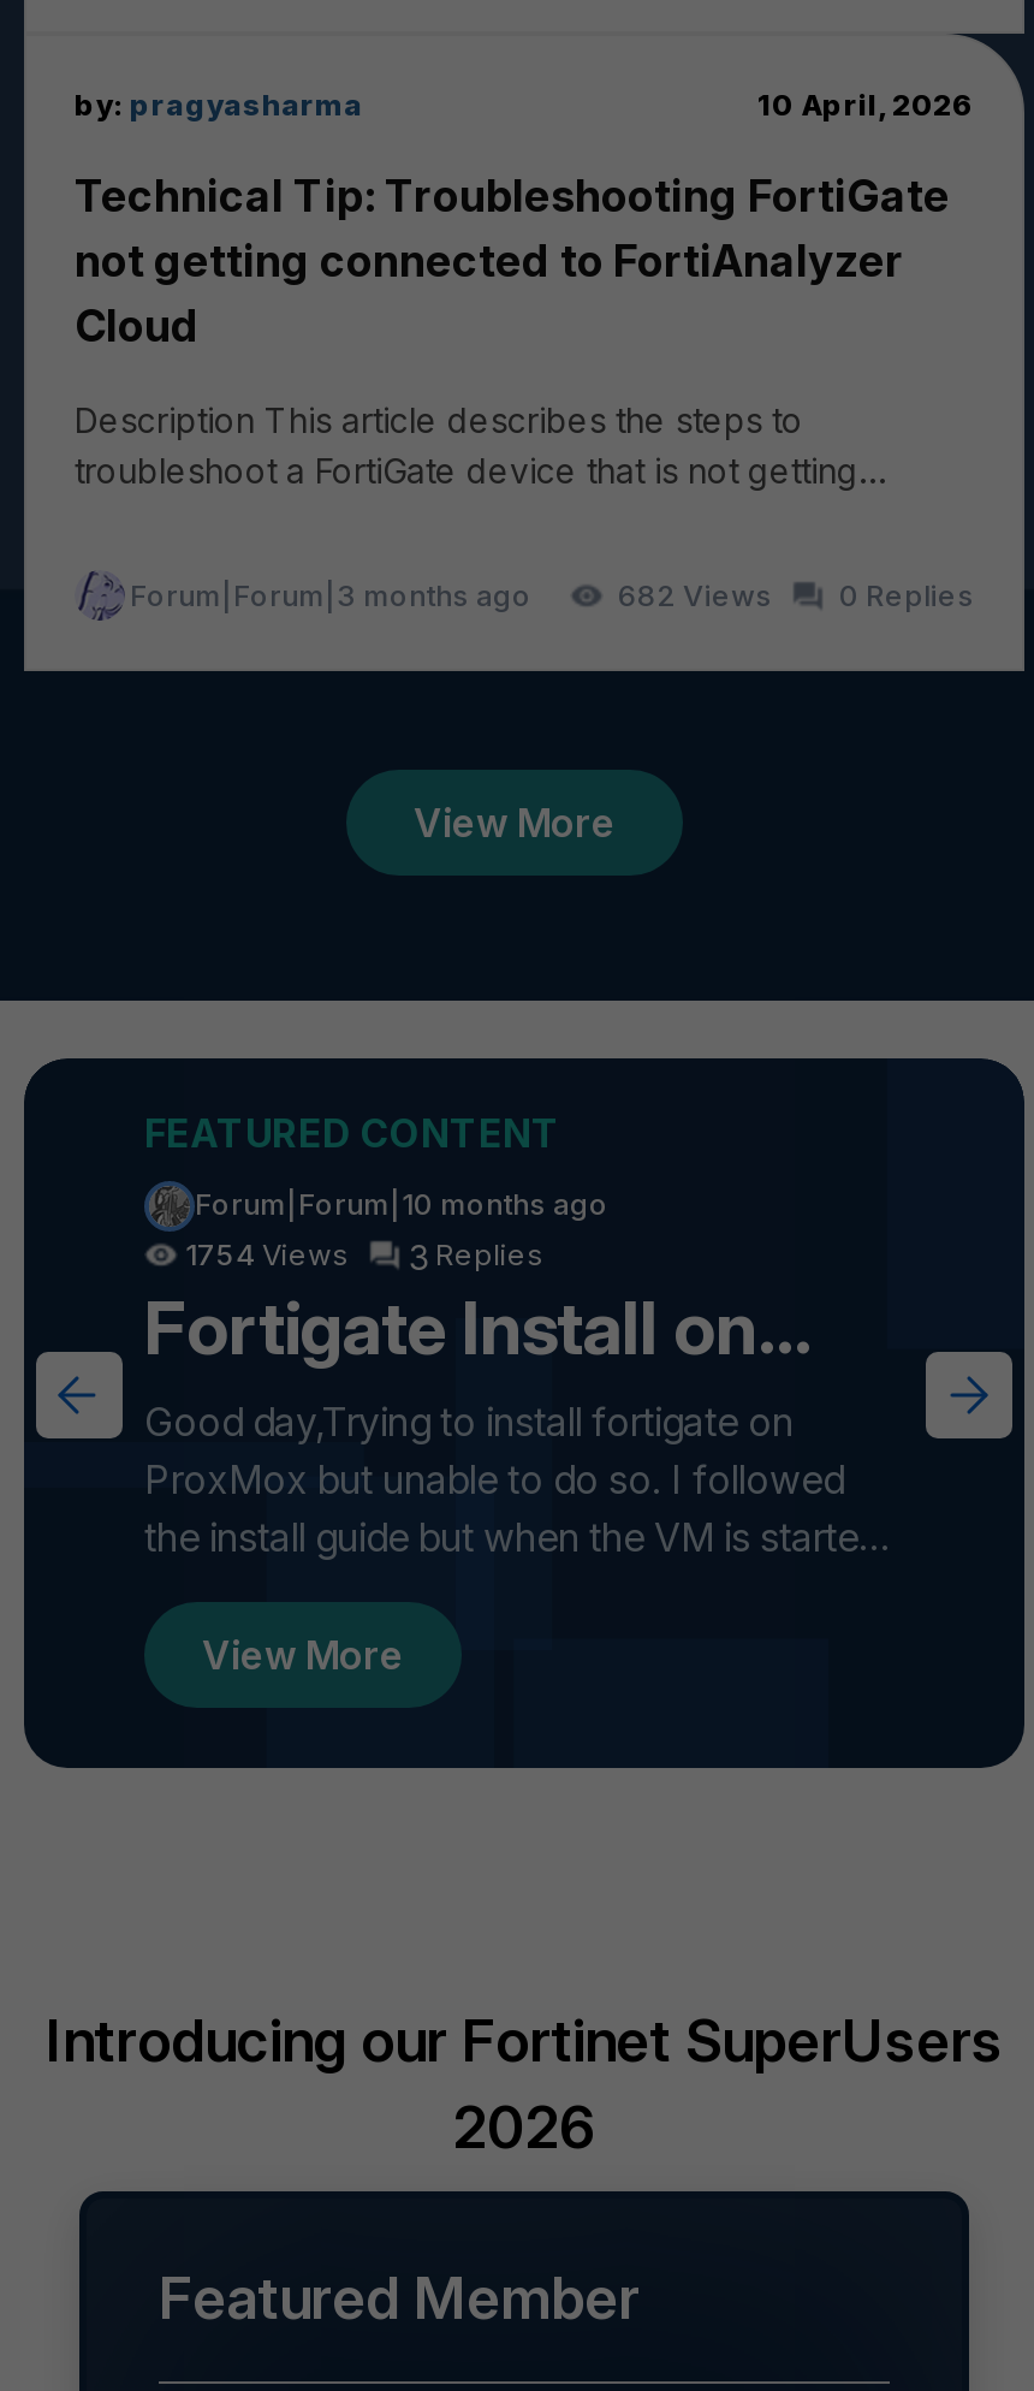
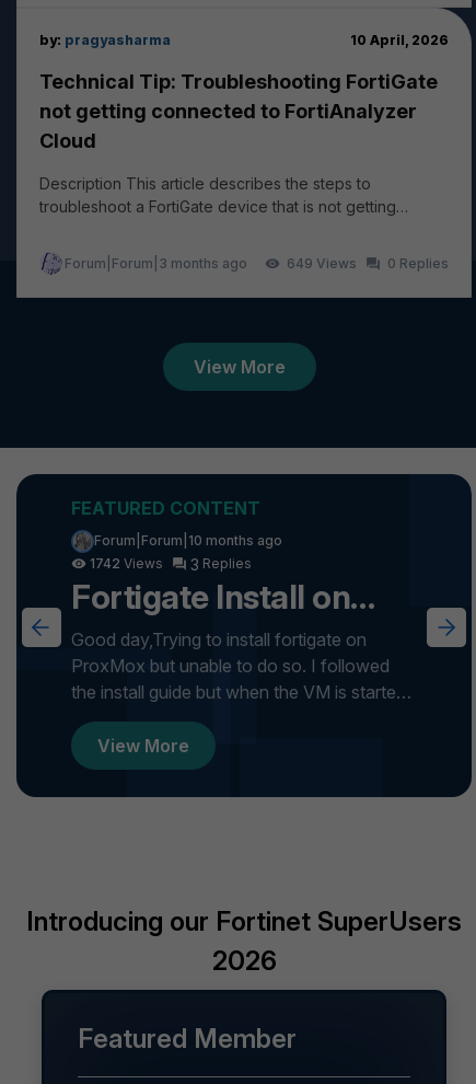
- 682
+ 649

- 1754
+ 1742
